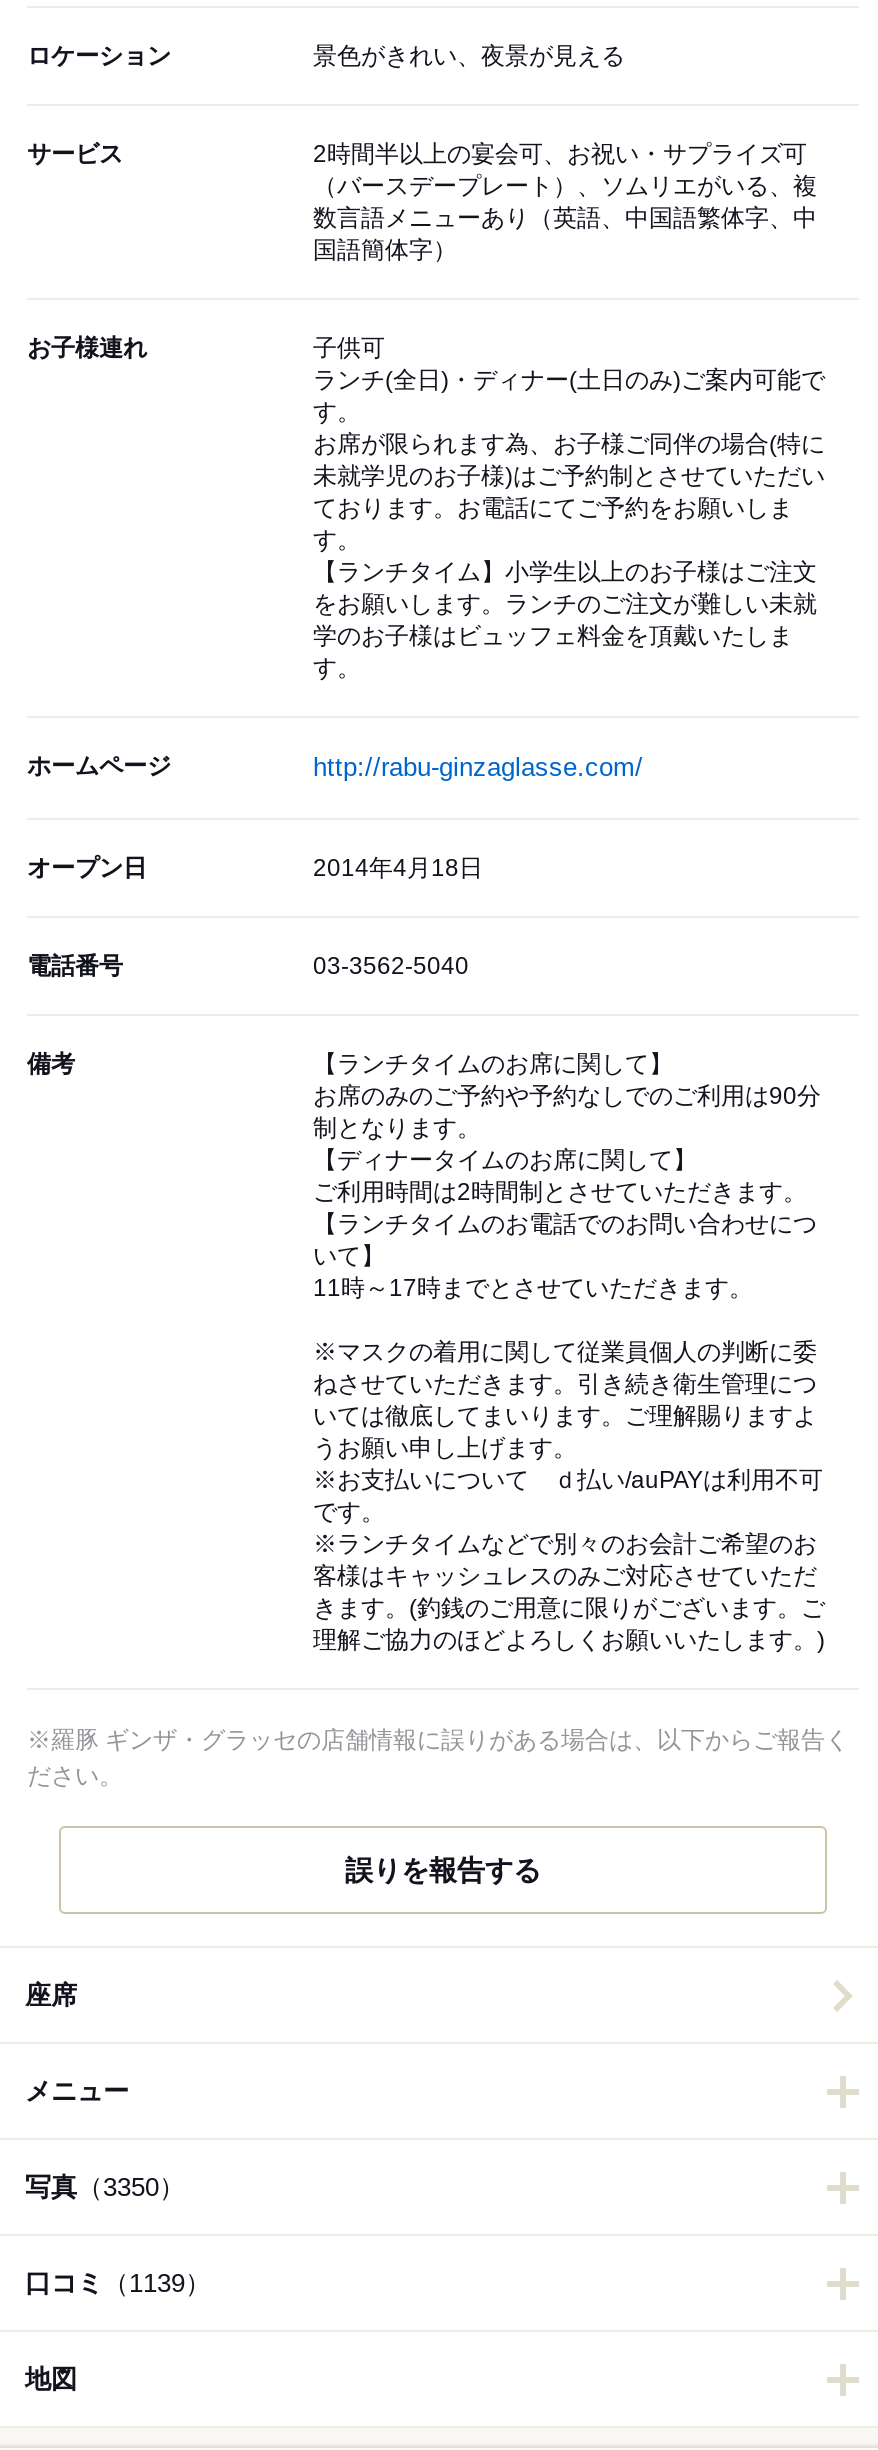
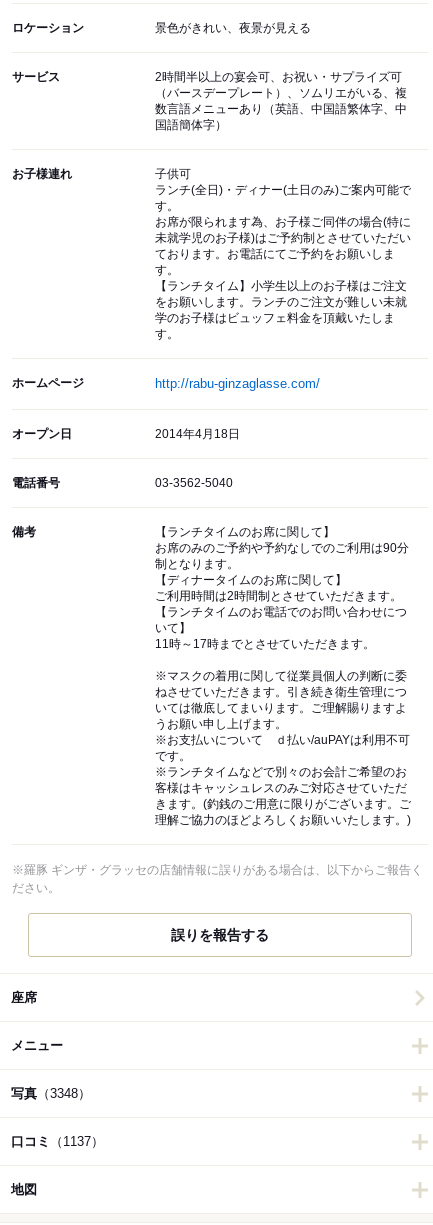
- 写真（3350）
+ 写真（3348）

- 口コミ（1139）
+ 口コミ（1137）
